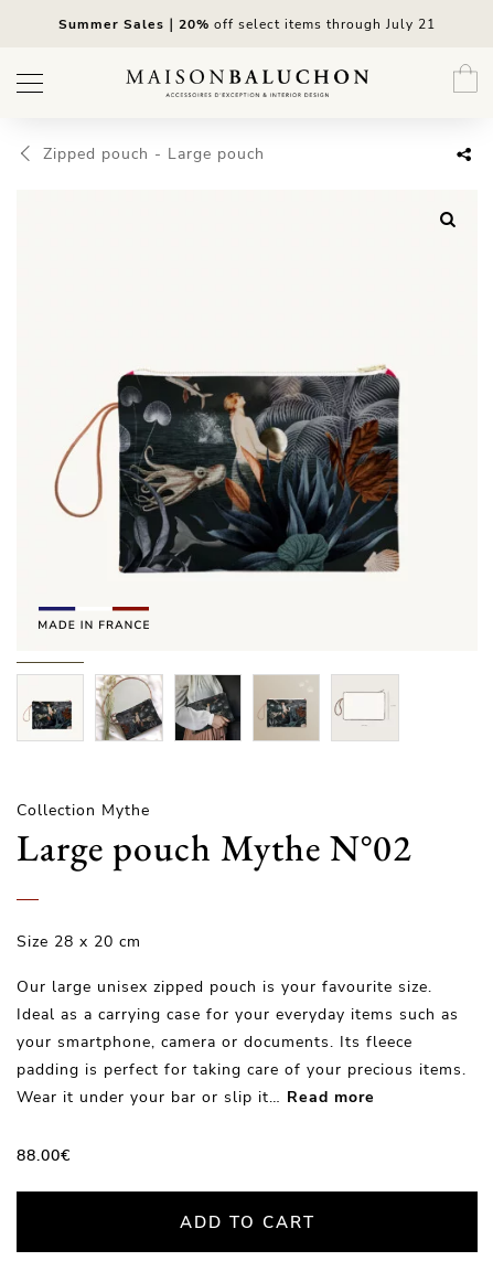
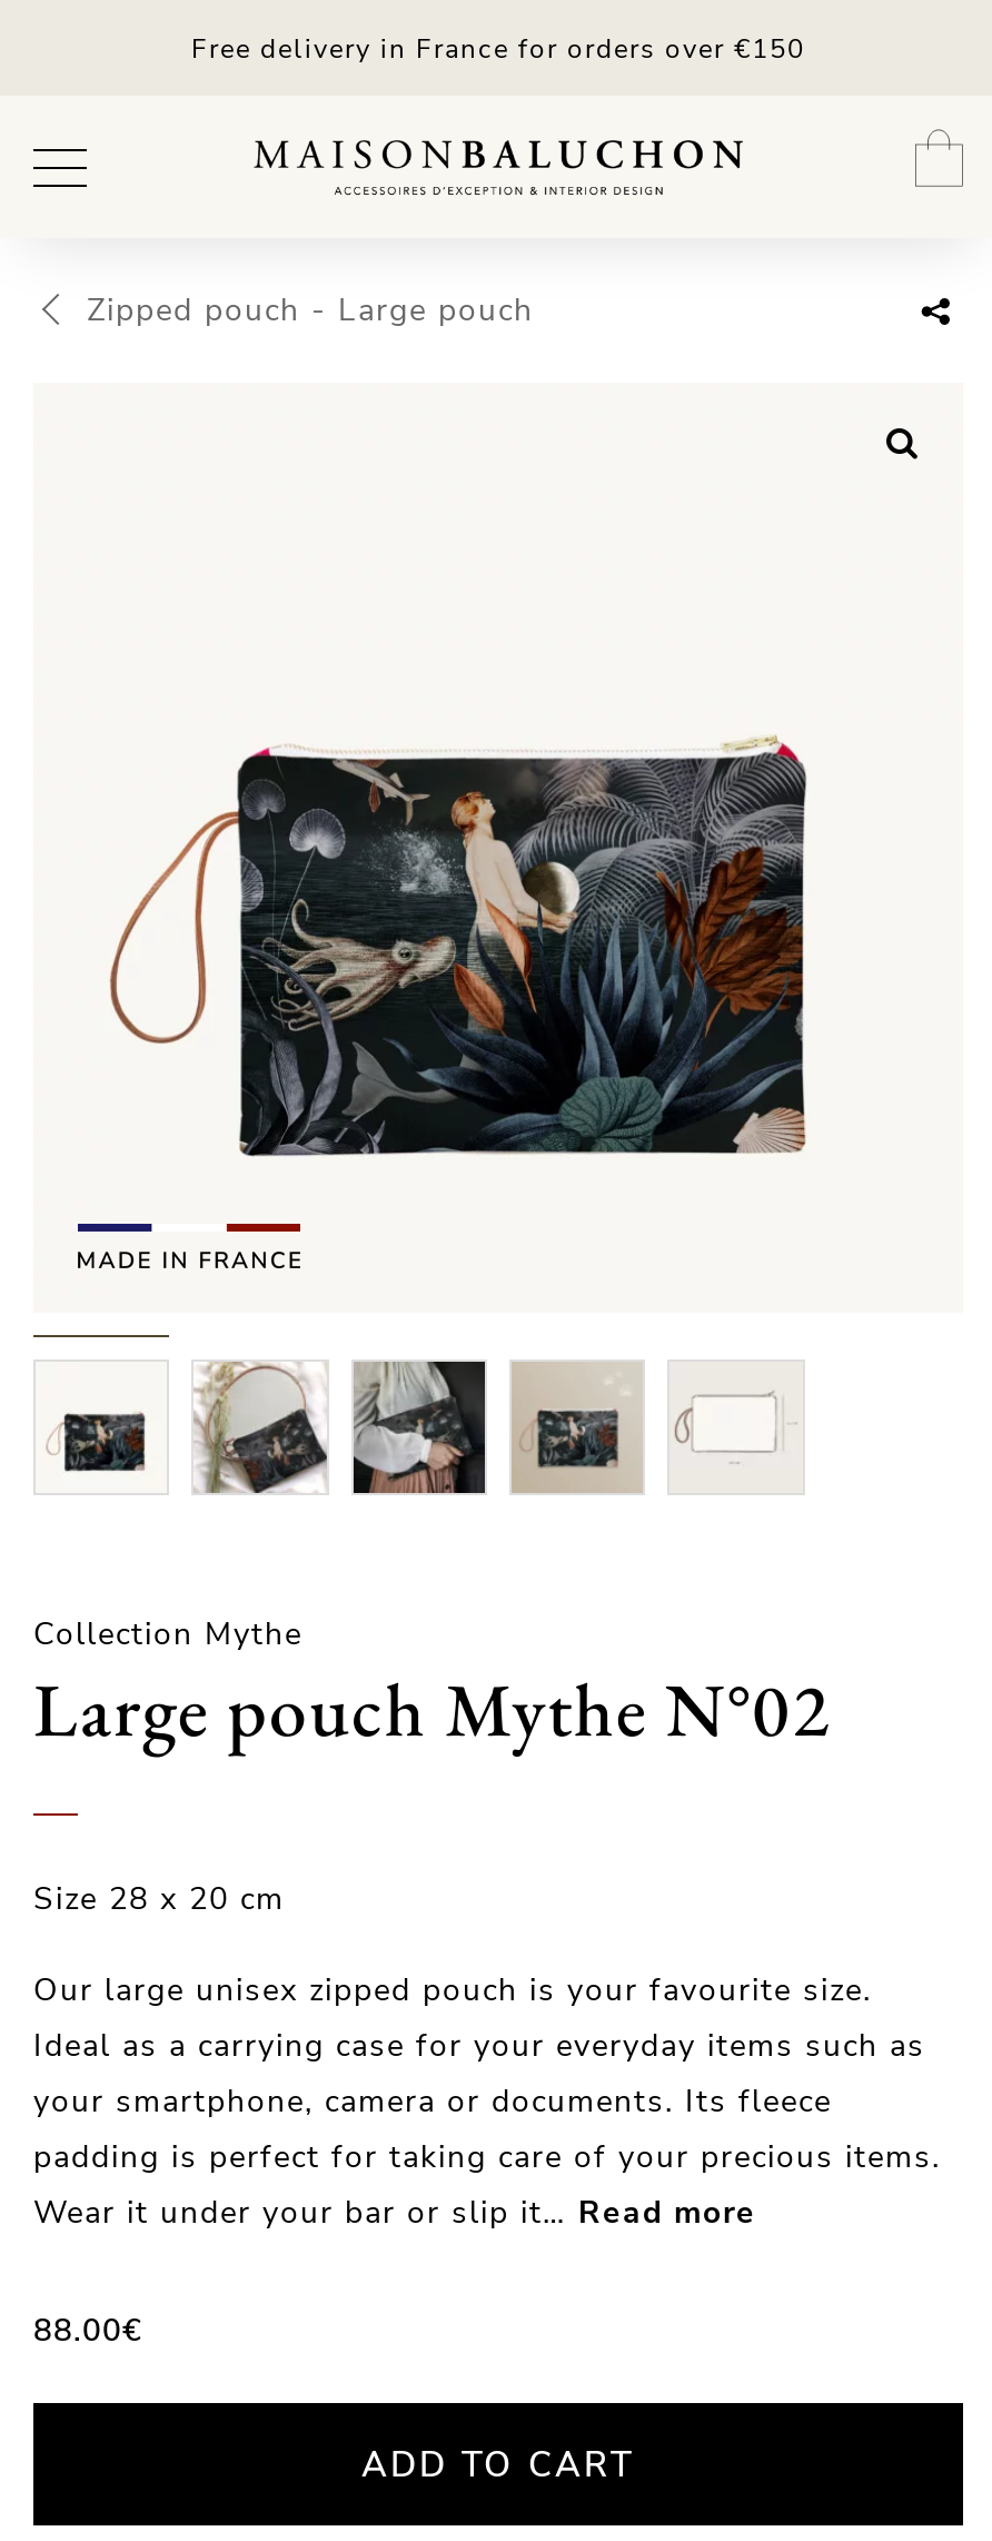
- Summer Sales｜20% off select items through July 21
+ Free delivery in France for orders over €150
